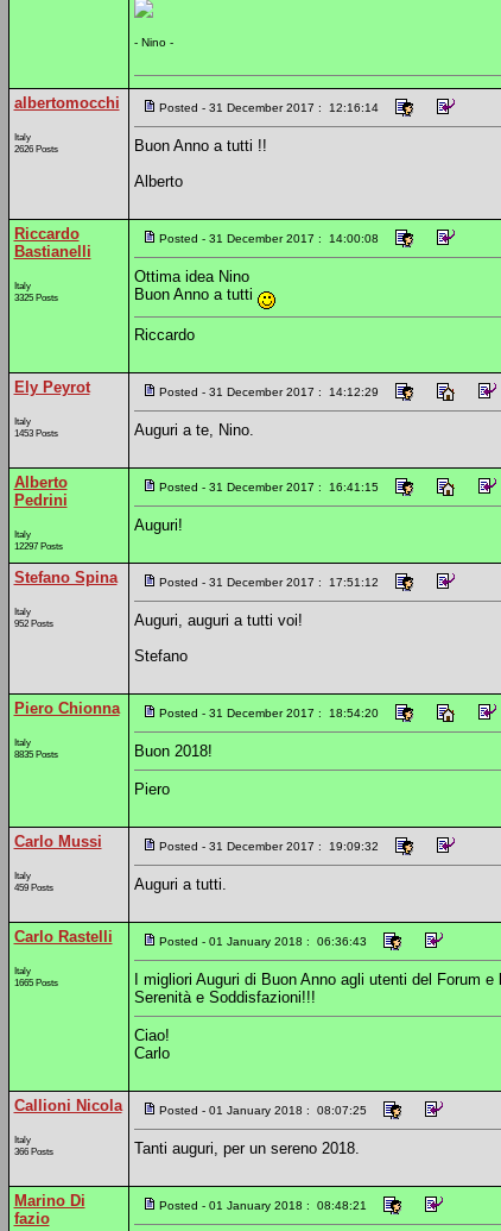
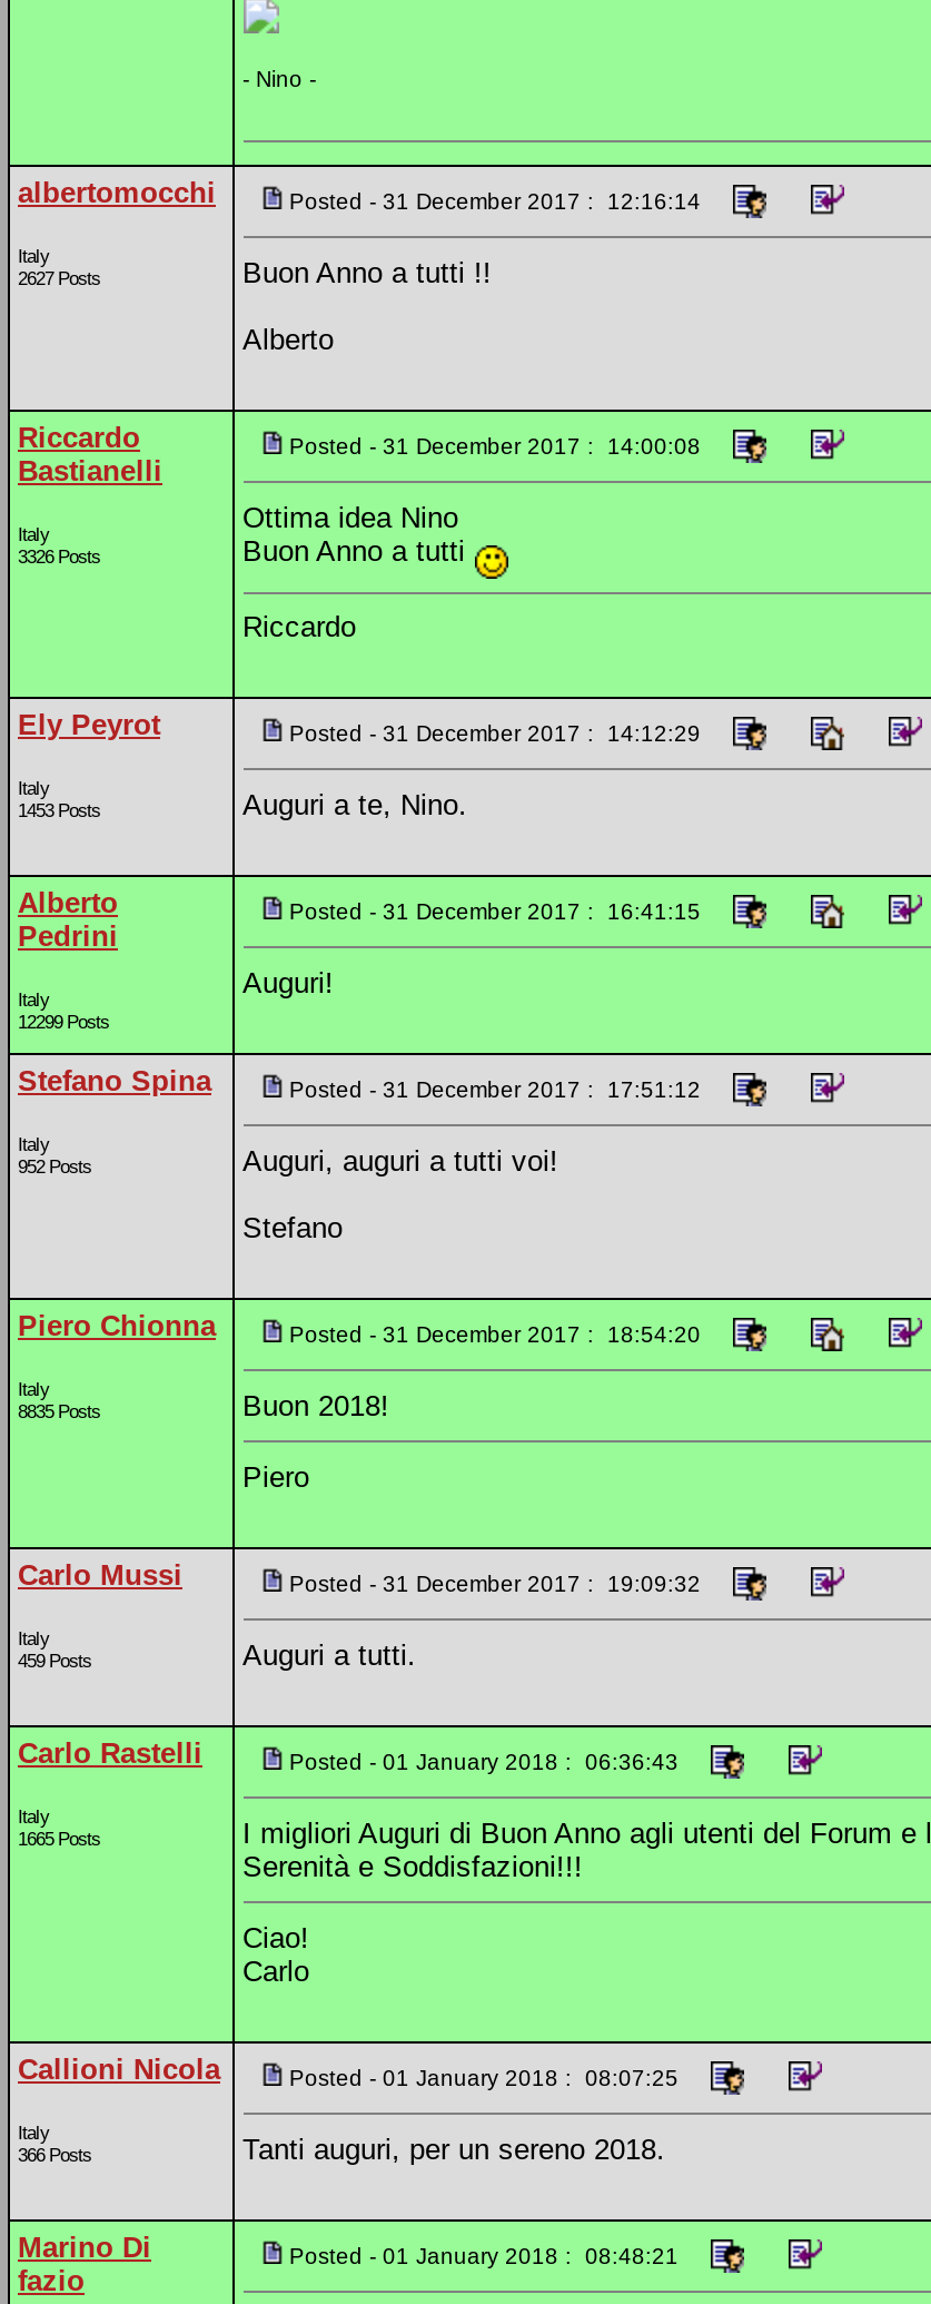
- 2626 Posts
+ 2627 Posts

- 3325 Posts
+ 3326 Posts

- 12297 Posts
+ 12299 Posts
